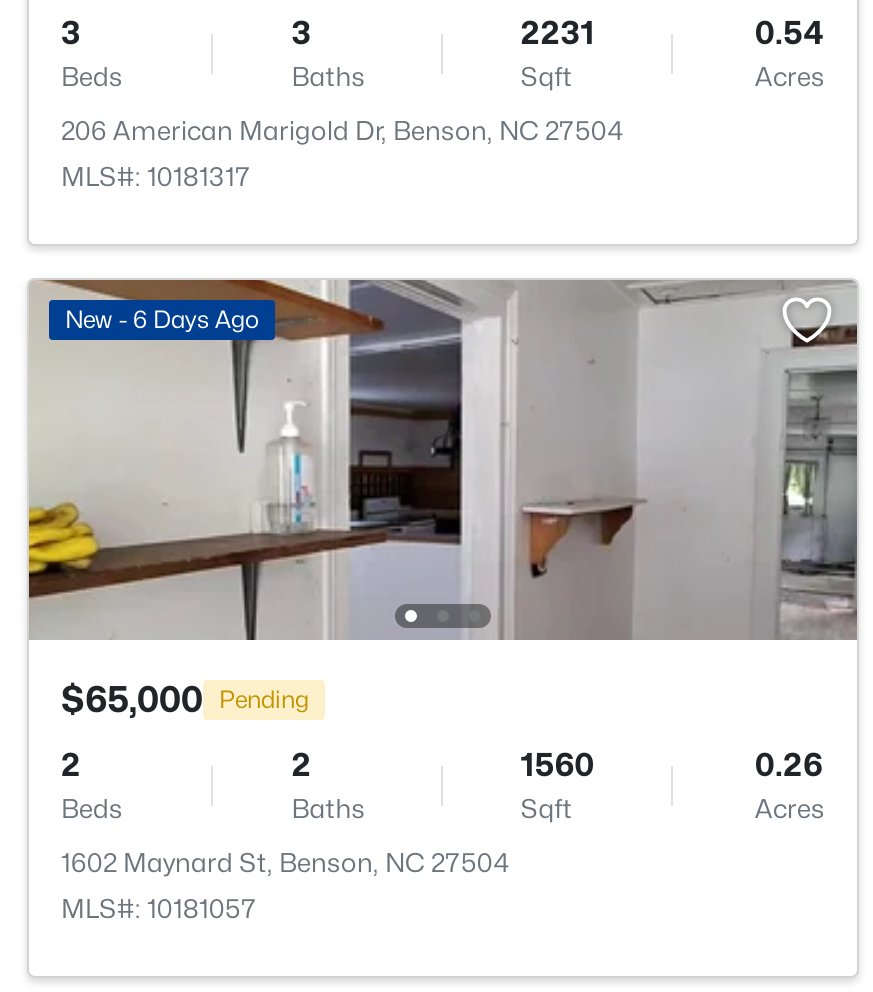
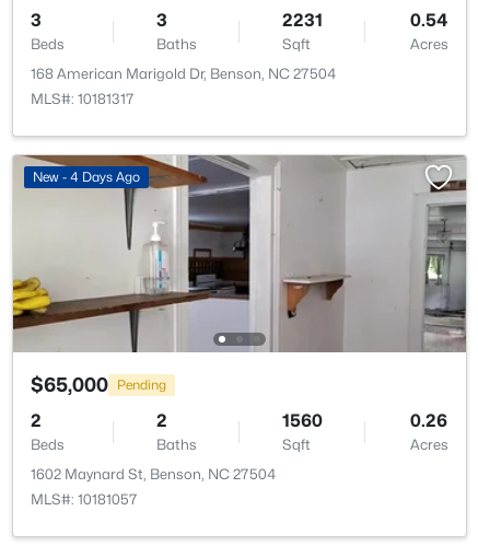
- 206 American Marigold Dr, Benson, NC 27504
+ 168 American Marigold Dr, Benson, NC 27504

- New - 6 Days Ago
+ New - 4 Days Ago
